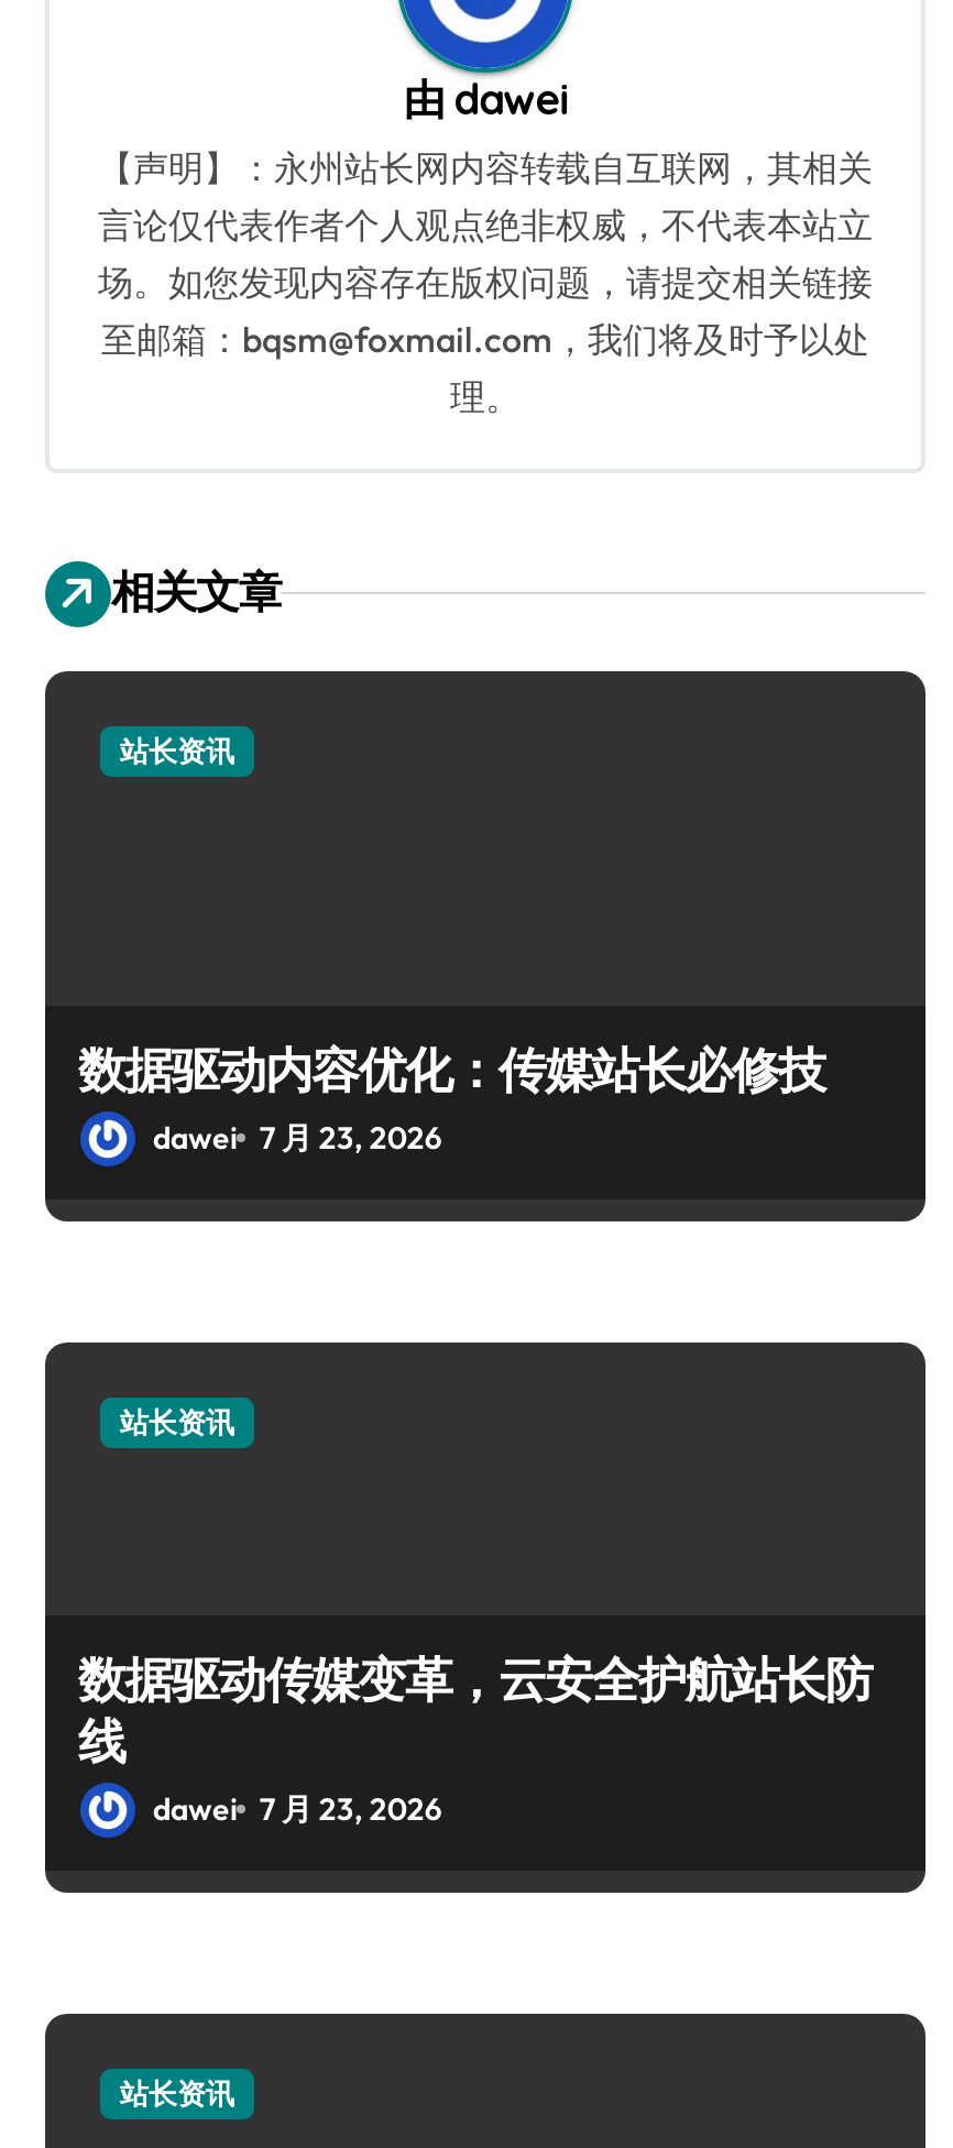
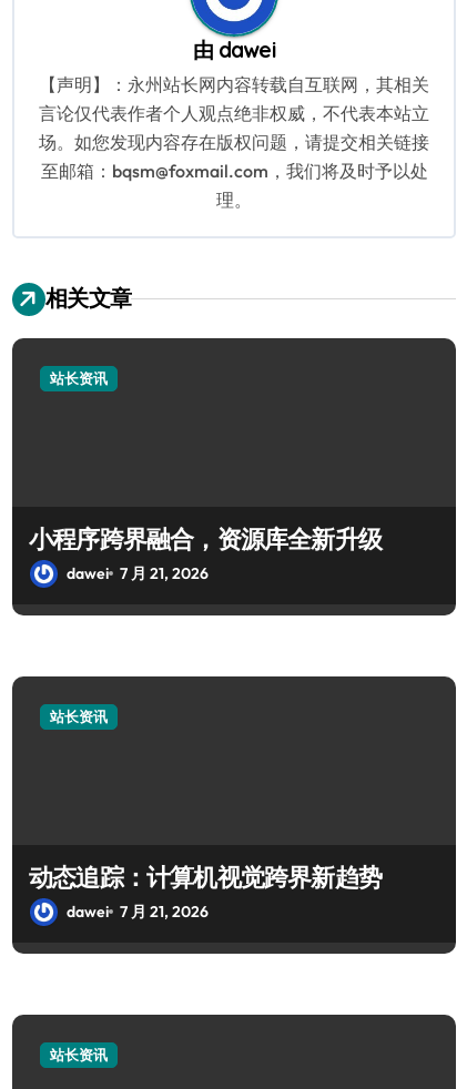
- 数据驱动内容优化：传媒站长必修技
- dawei 7 月 23, 2026
+ 小程序跨界融合，资源库全新升级
+ dawei 7 月 21, 2026

- 数据驱动传媒变革，云安全护航站长防
- 线
- dawei 7 月 23, 2026
+ 动态追踪：计算机视觉跨界新趋势
+ dawei 7 月 21, 2026
